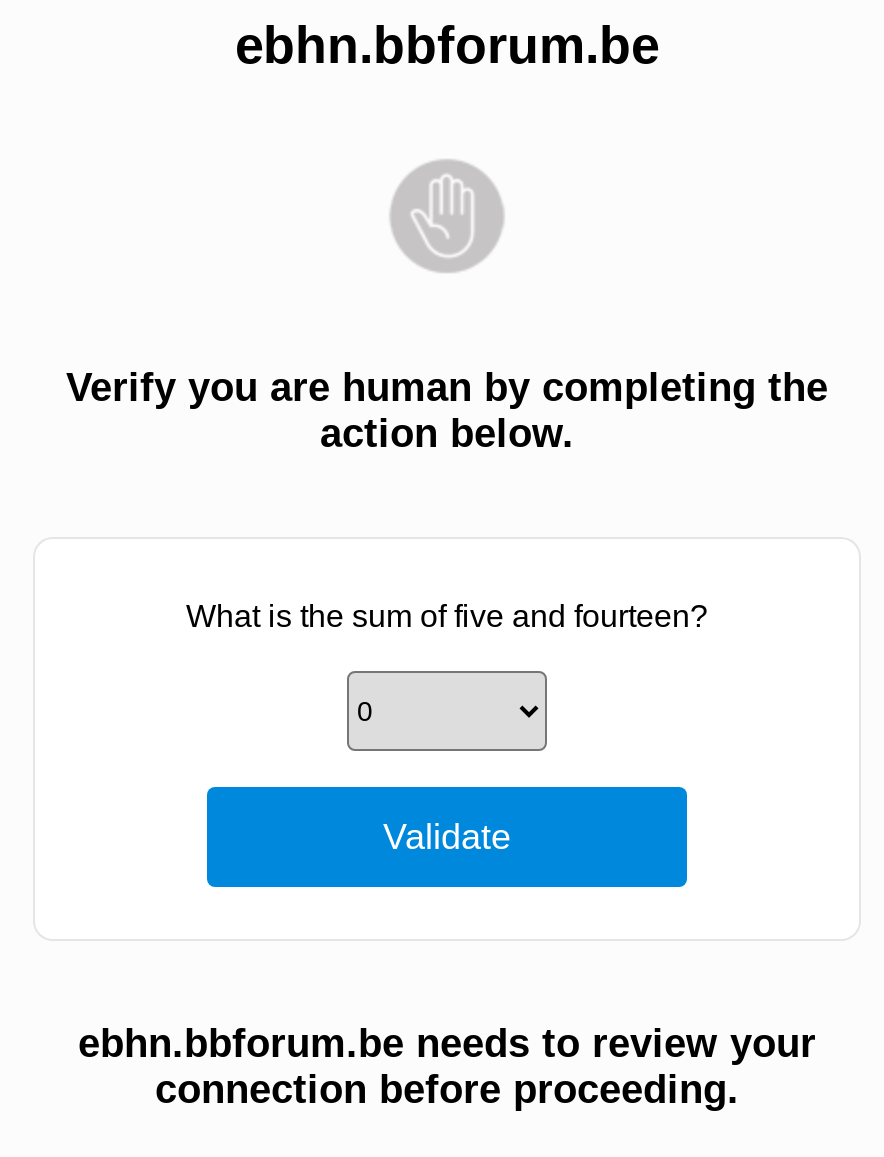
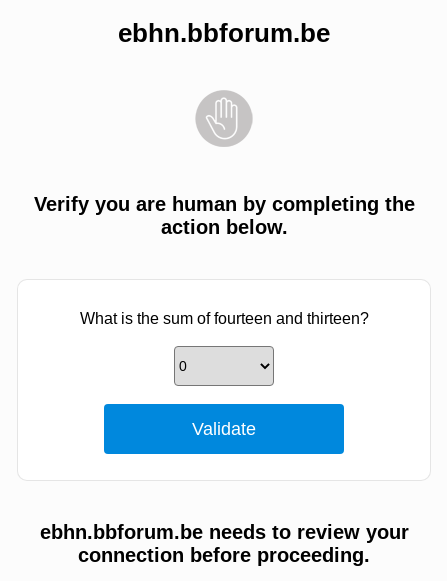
- What is the sum of five and fourteen?
+ What is the sum of fourteen and thirteen?
